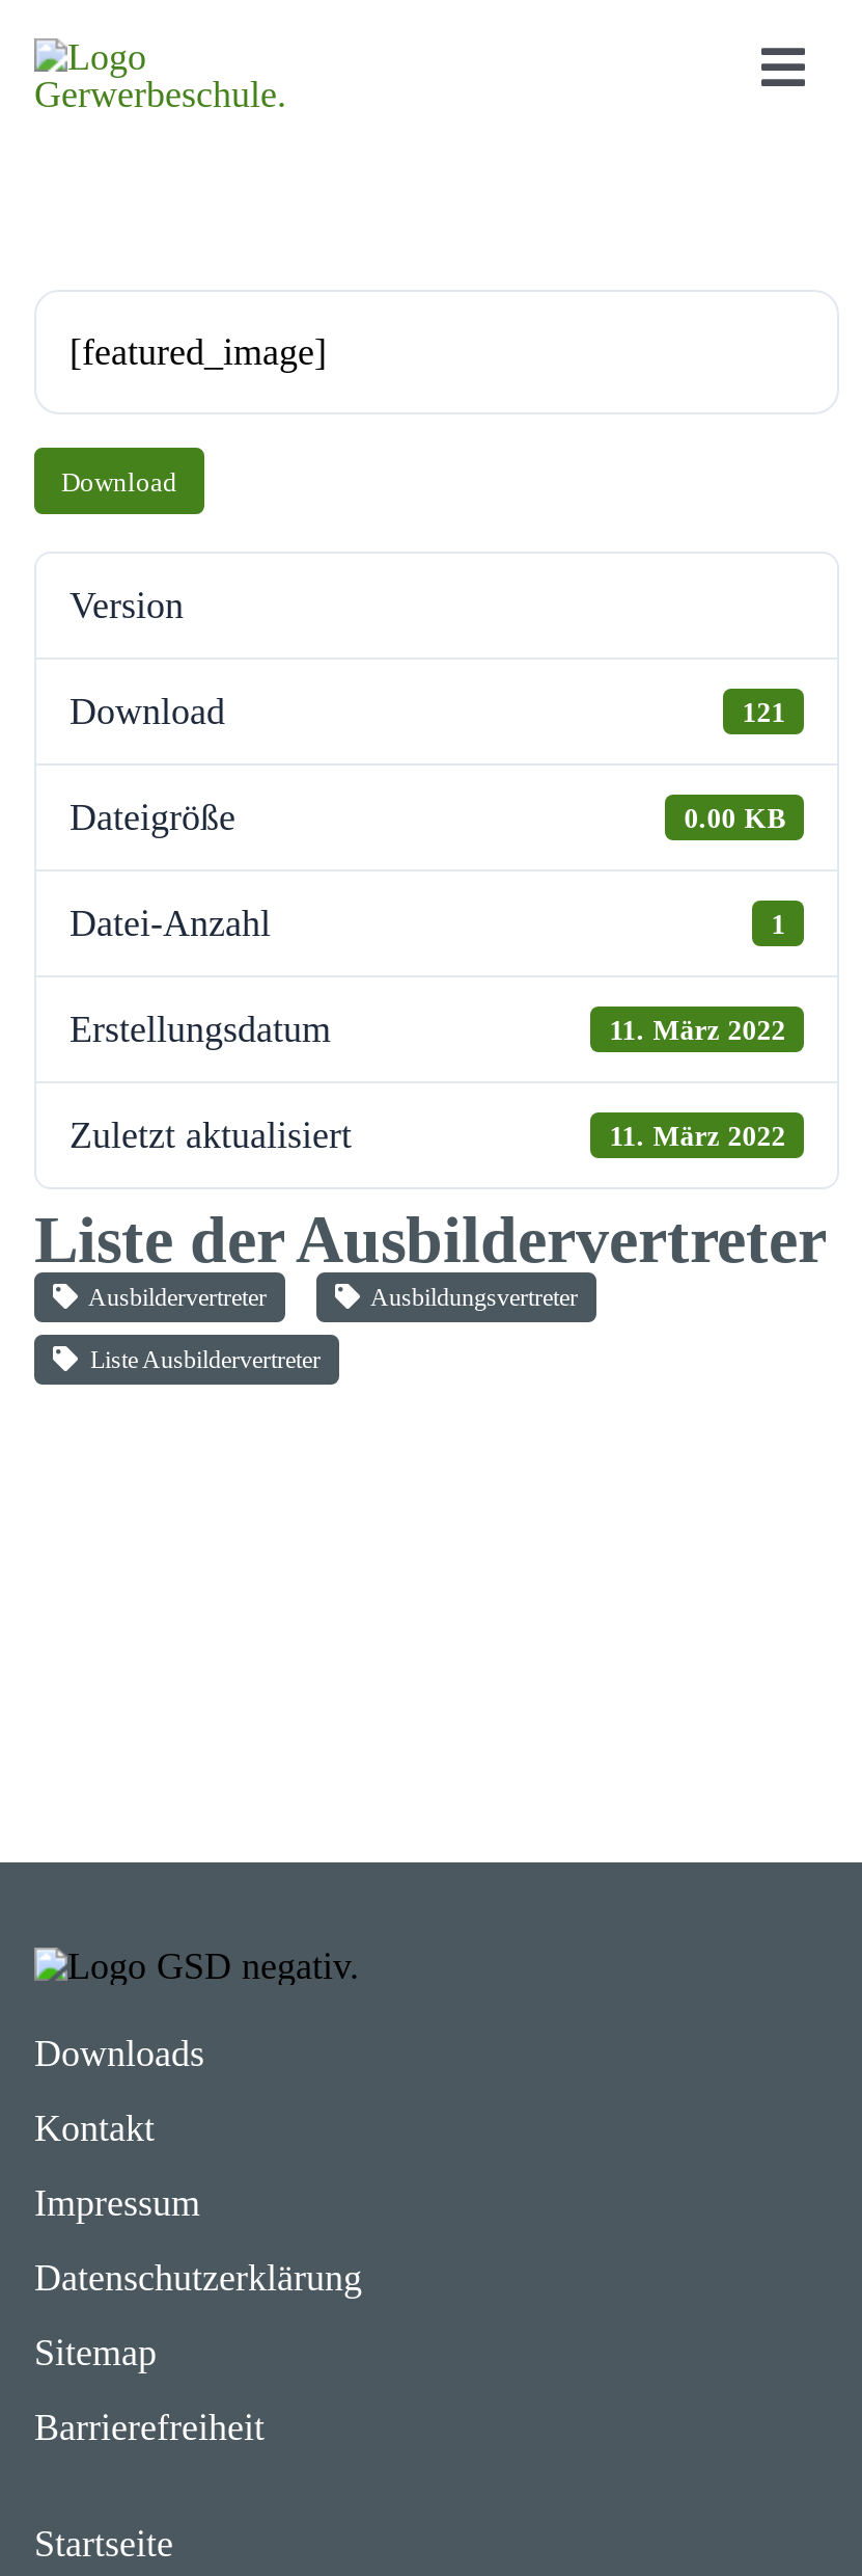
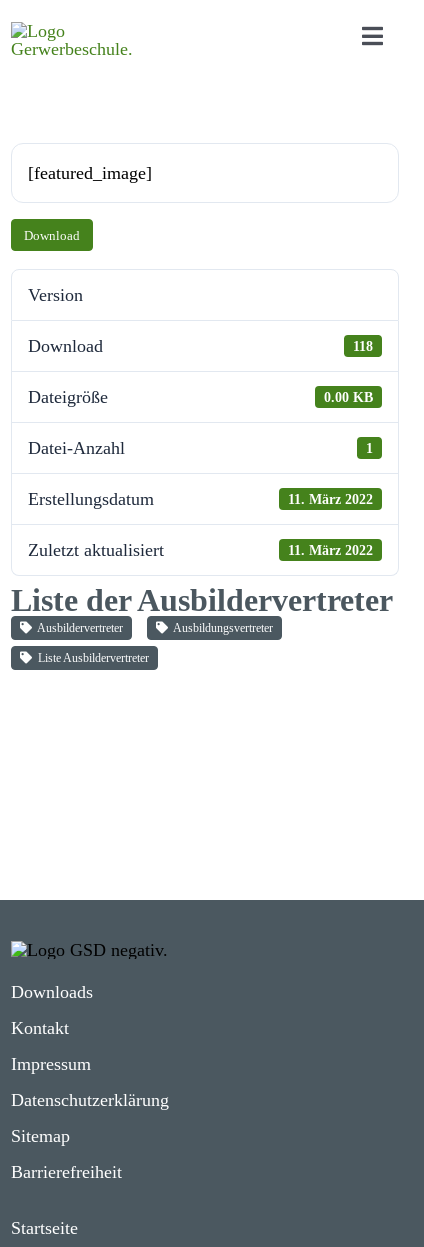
- 121
+ 118
